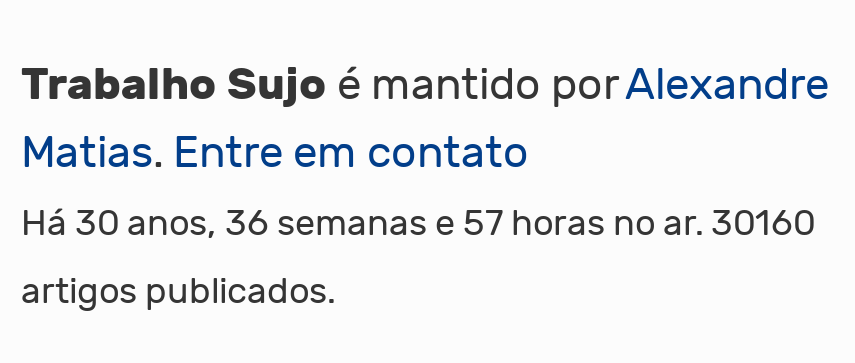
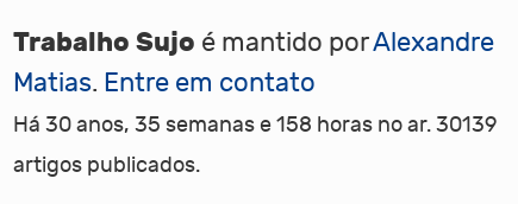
- Há 30 anos, 36 semanas e 57 horas no ar. 30160
+ Há 30 anos, 35 semanas e 158 horas no ar. 30139
